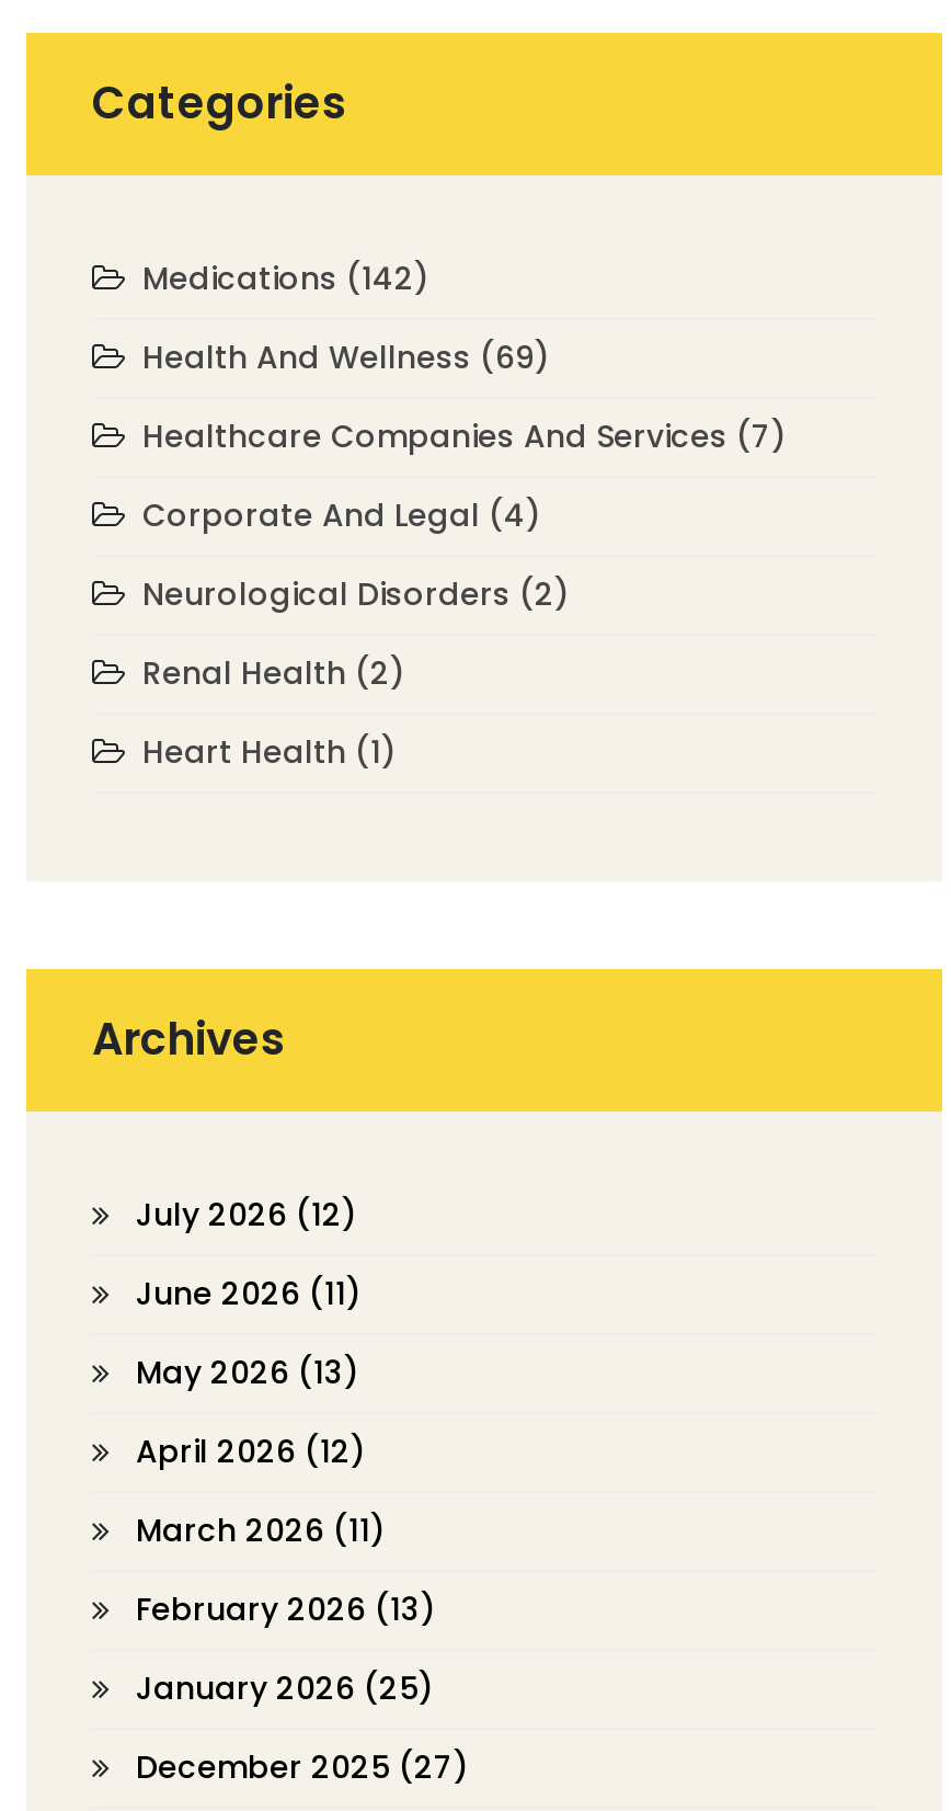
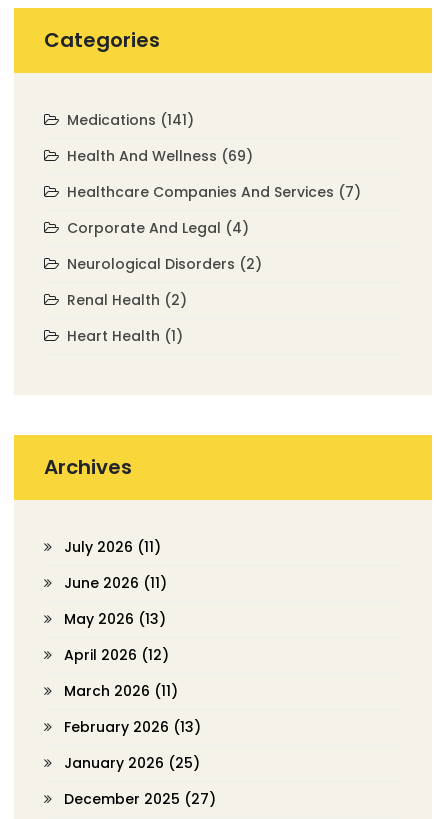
- Medications (142)
+ Medications (141)

- July 2026 (12)
+ July 2026 (11)
